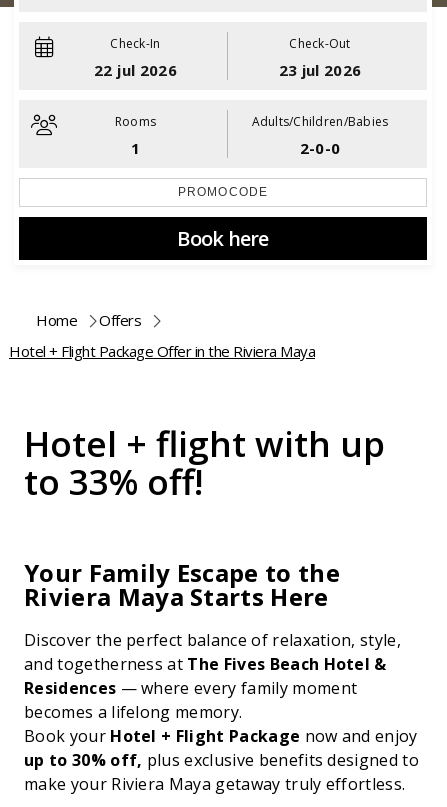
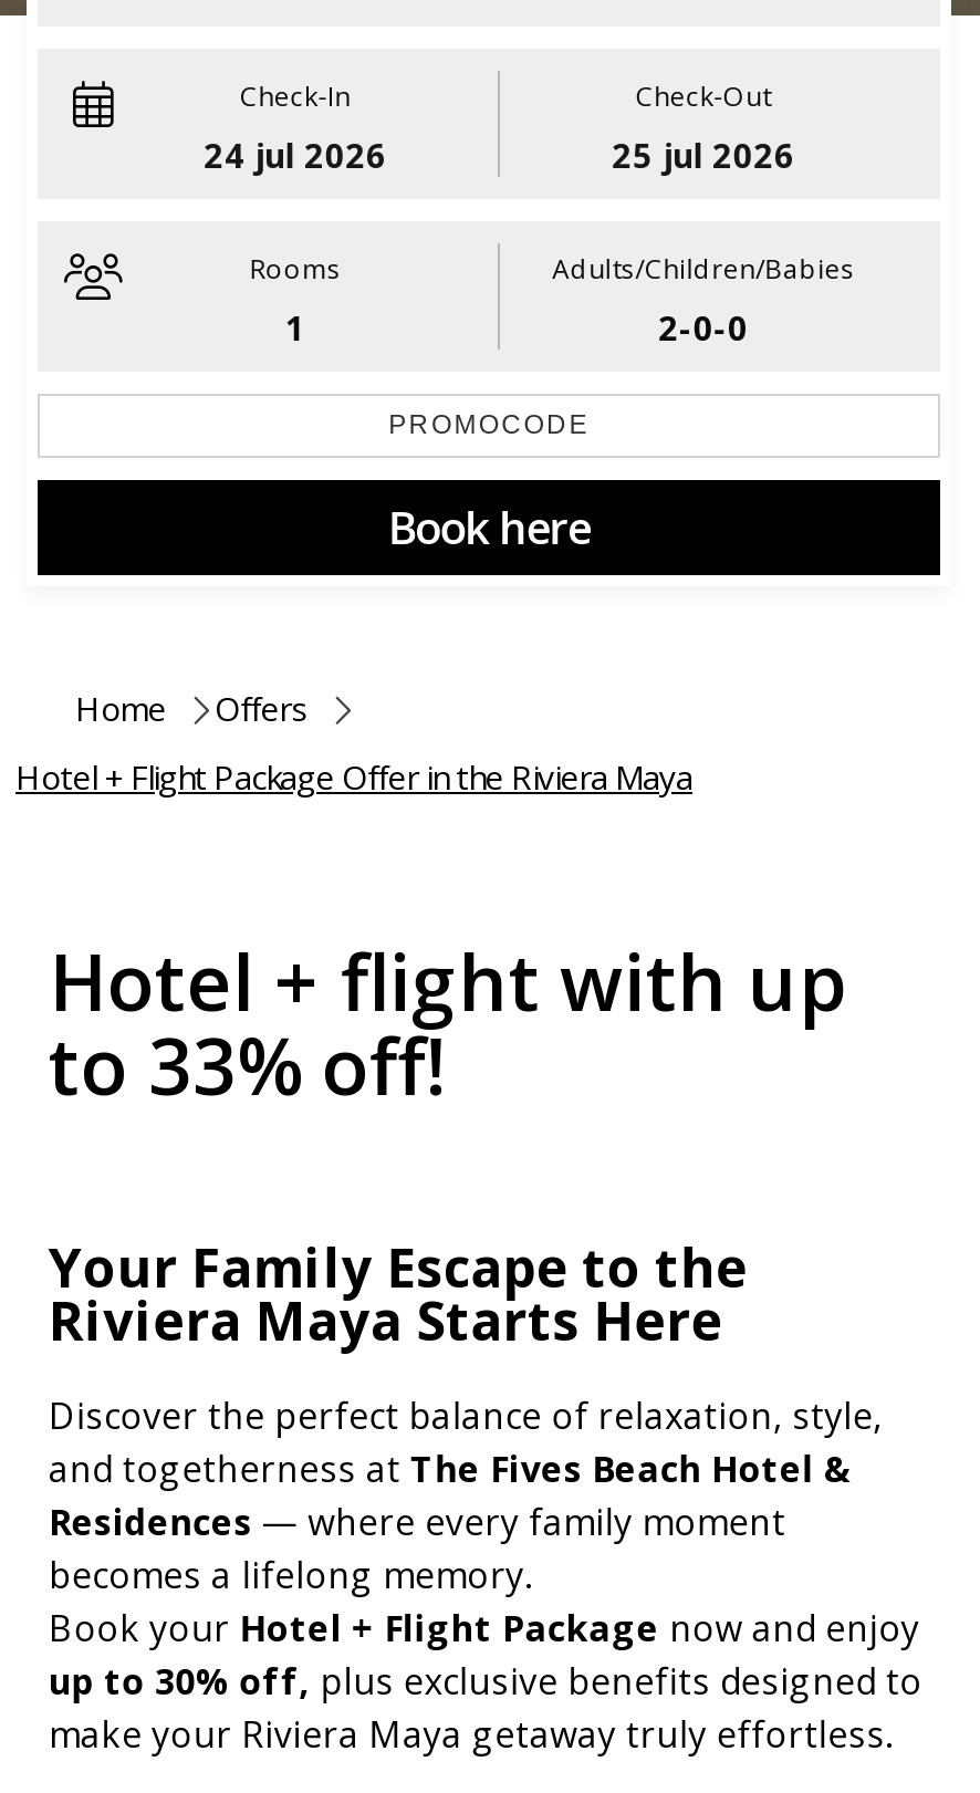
- 22 jul 2026
+ 24 jul 2026

- 23 jul 2026
+ 25 jul 2026
